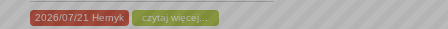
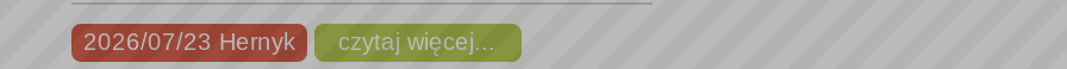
- 2026/07/21 Hernyk czytaj więcej...
+ 2026/07/23 Hernyk czytaj więcej...
